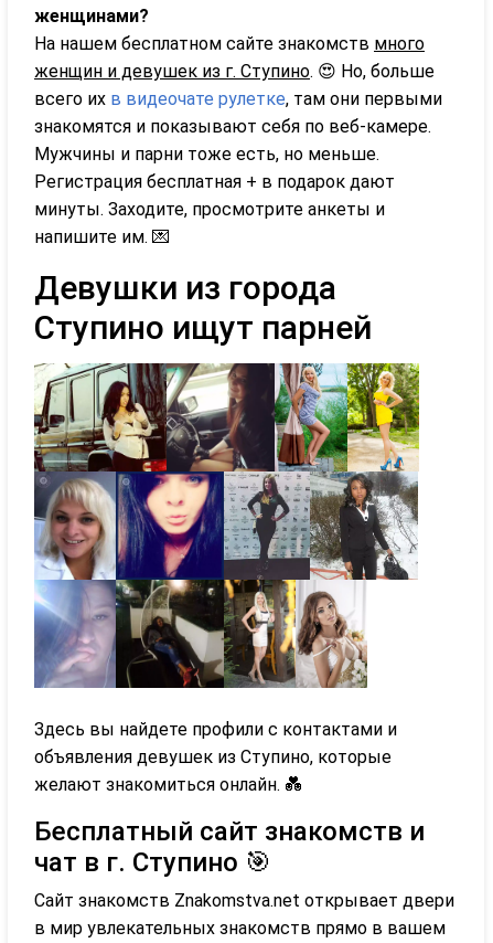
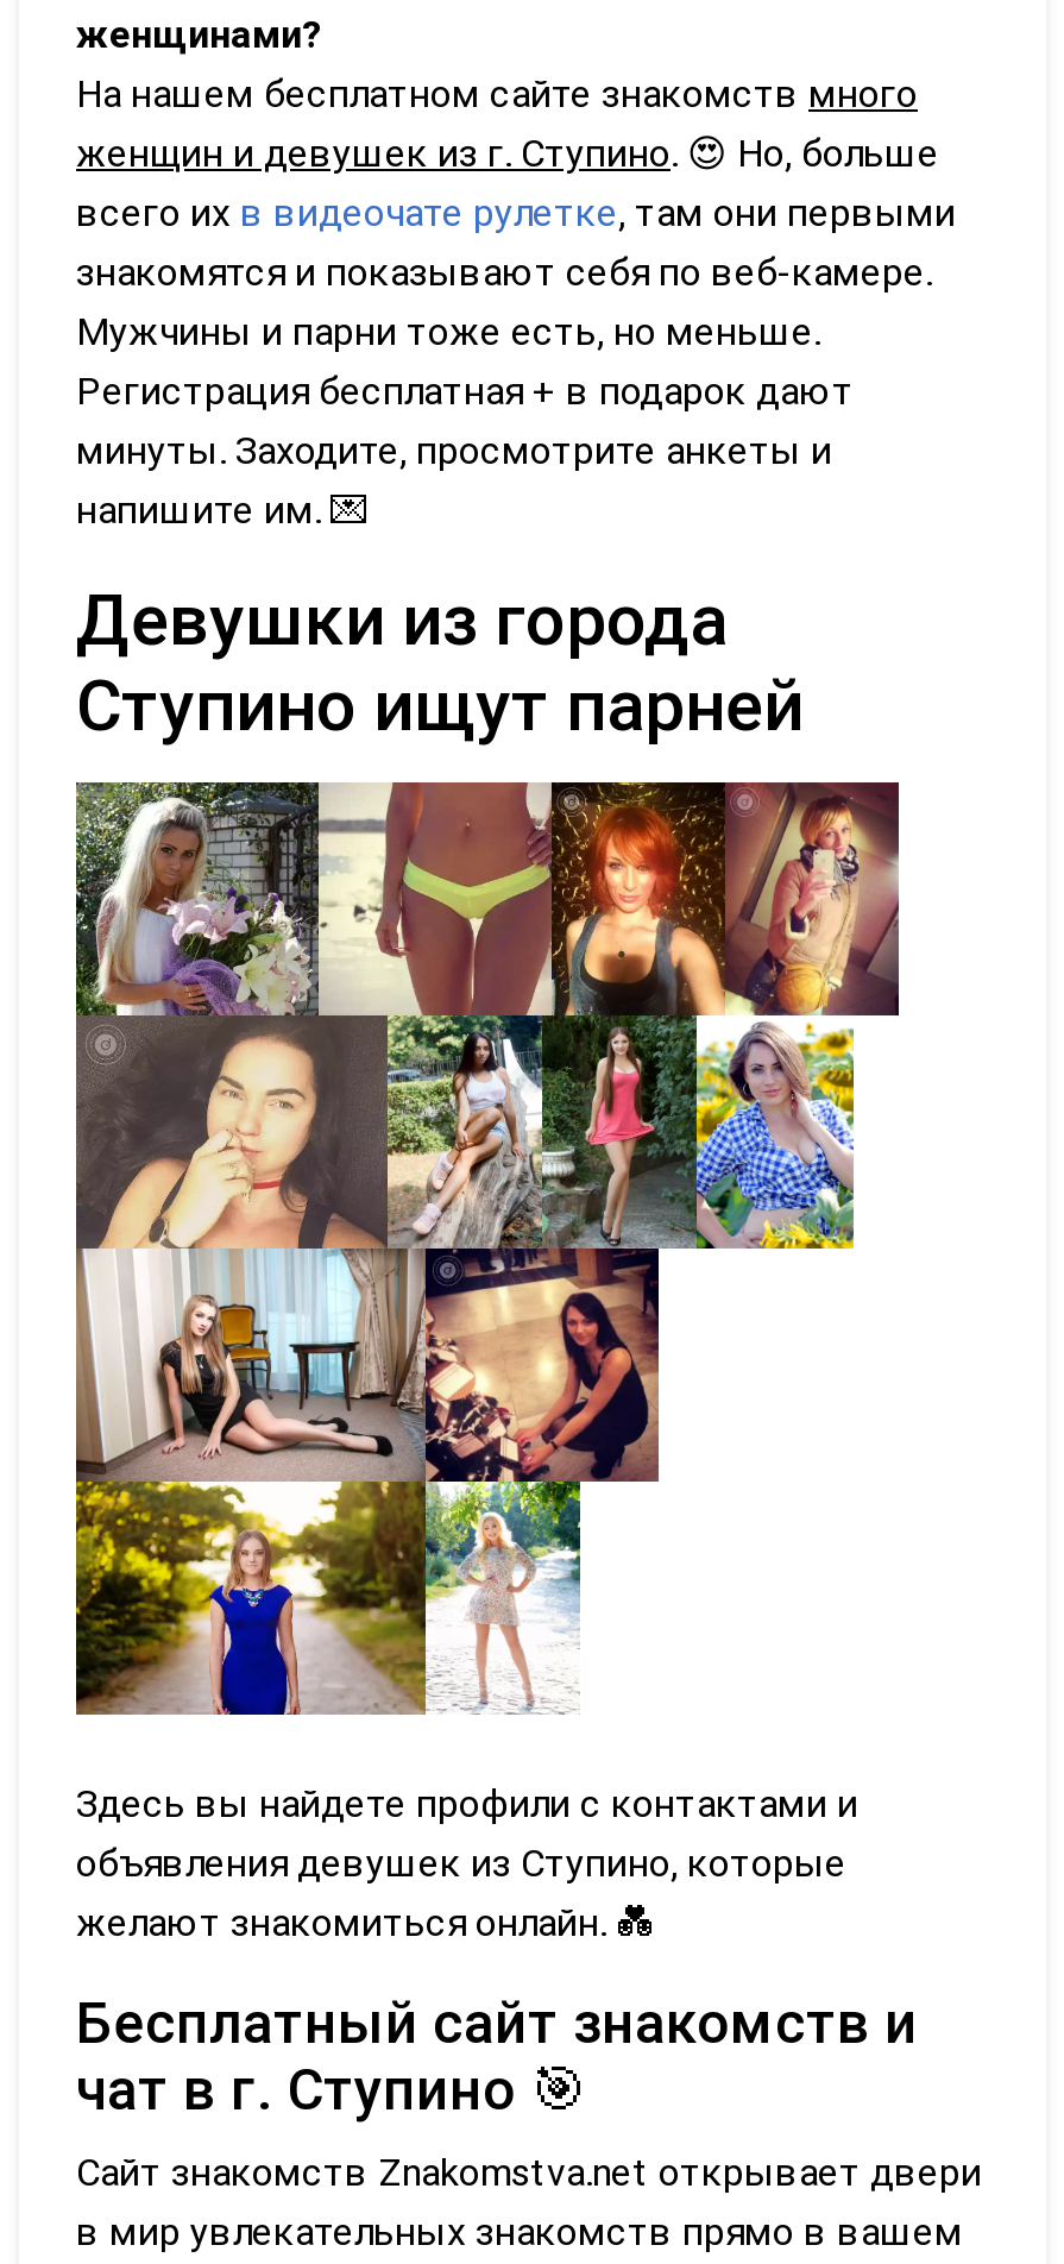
- [image]
+ [image]
